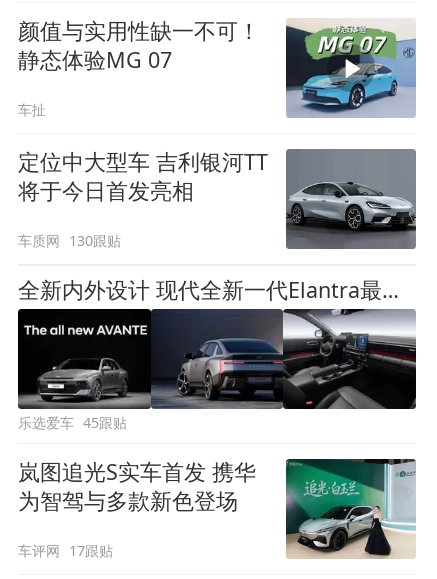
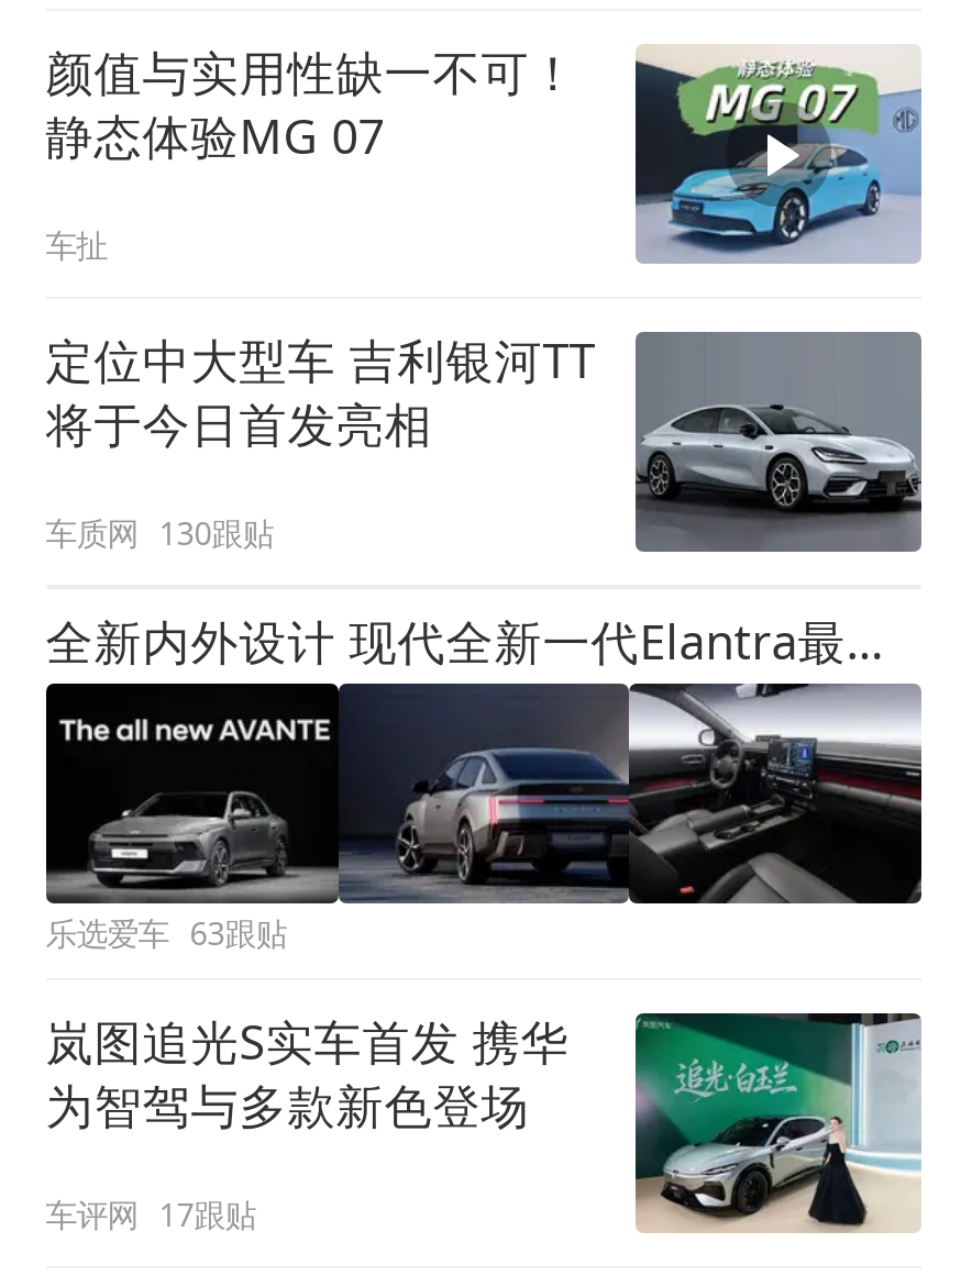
- 乐选爱车 45跟贴
+ 乐选爱车 63跟贴
